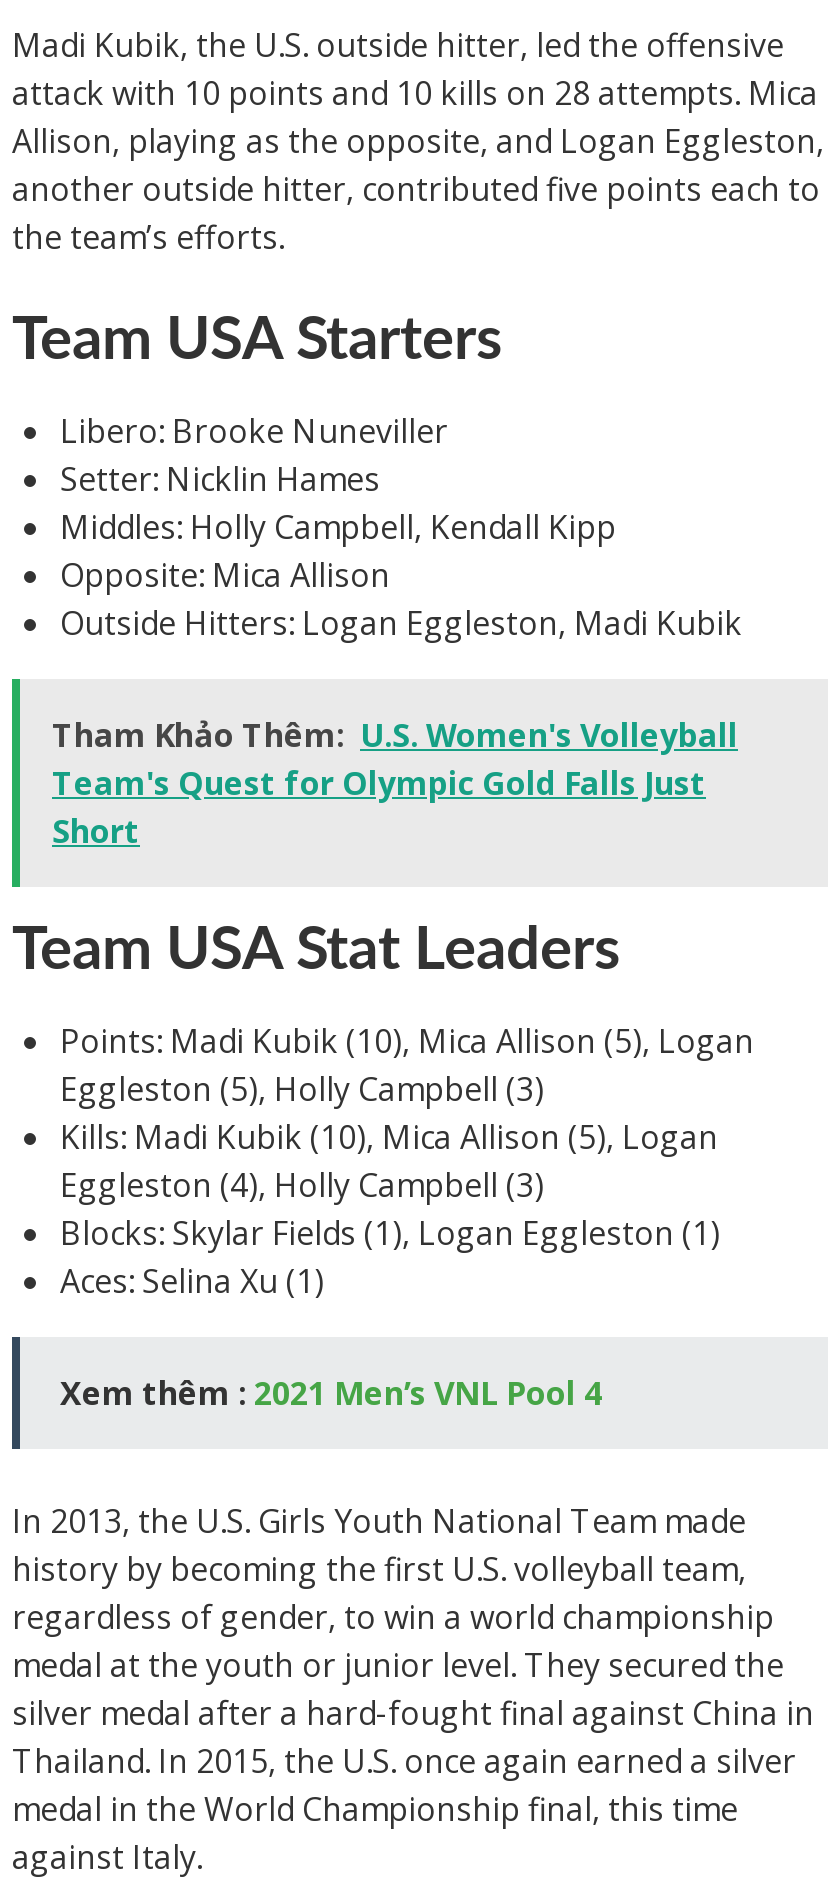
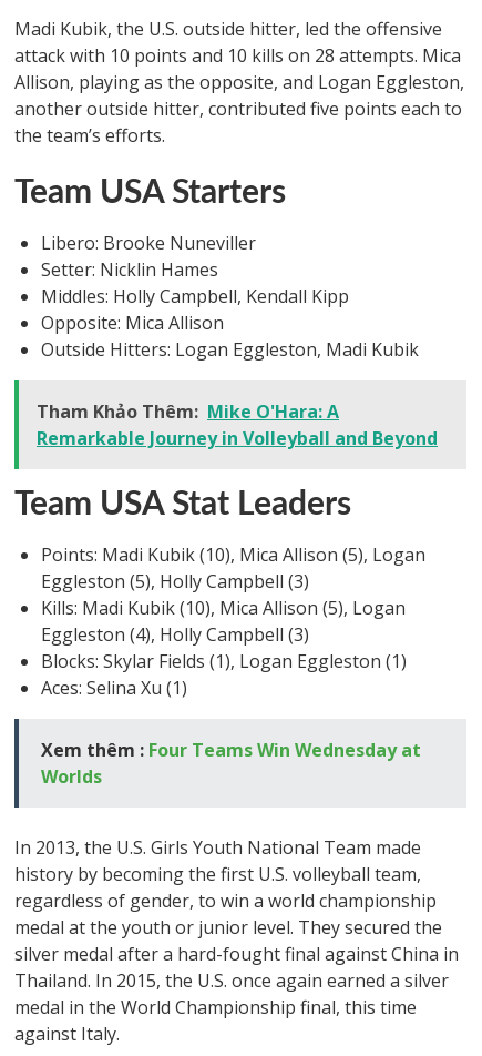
- Tham Khảo Thêm: U.S. Women's Volleyball
- Team's Quest for Olympic Gold Falls Just
- Short
+ Tham Khảo Thêm: Mike O'Hara: A
+ Remarkable Journey in Volleyball and Beyond

moved up: Team USA Stat Leaders | Points: Madi Kubik (10), Mica Allison (5), Logan | Eggleston (5), Holly Campbell (3) | Kills: Madi Kubik (10), Mica Allison (5), Logan | Eggleston (4), Holly Campbell (3) | Blocks: Skylar Fields (1), Logan Eggleston (1) | Aces: Selina Xu (1)

- Xem thêm : 2021 Men’s VNL Pool 4
+ Xem thêm : Four Teams Win Wednesday at
+ Worlds
